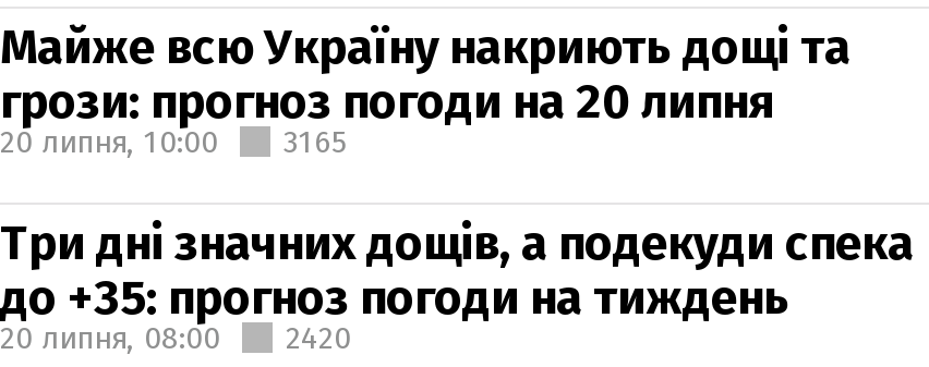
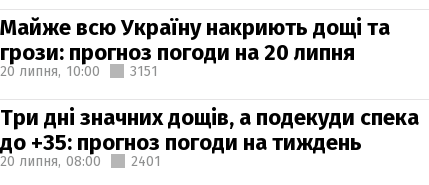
- 20 липня, 10:00 3165
+ 20 липня, 10:00 3151

- 20 липня, 08:00 2420
+ 20 липня, 08:00 2401
